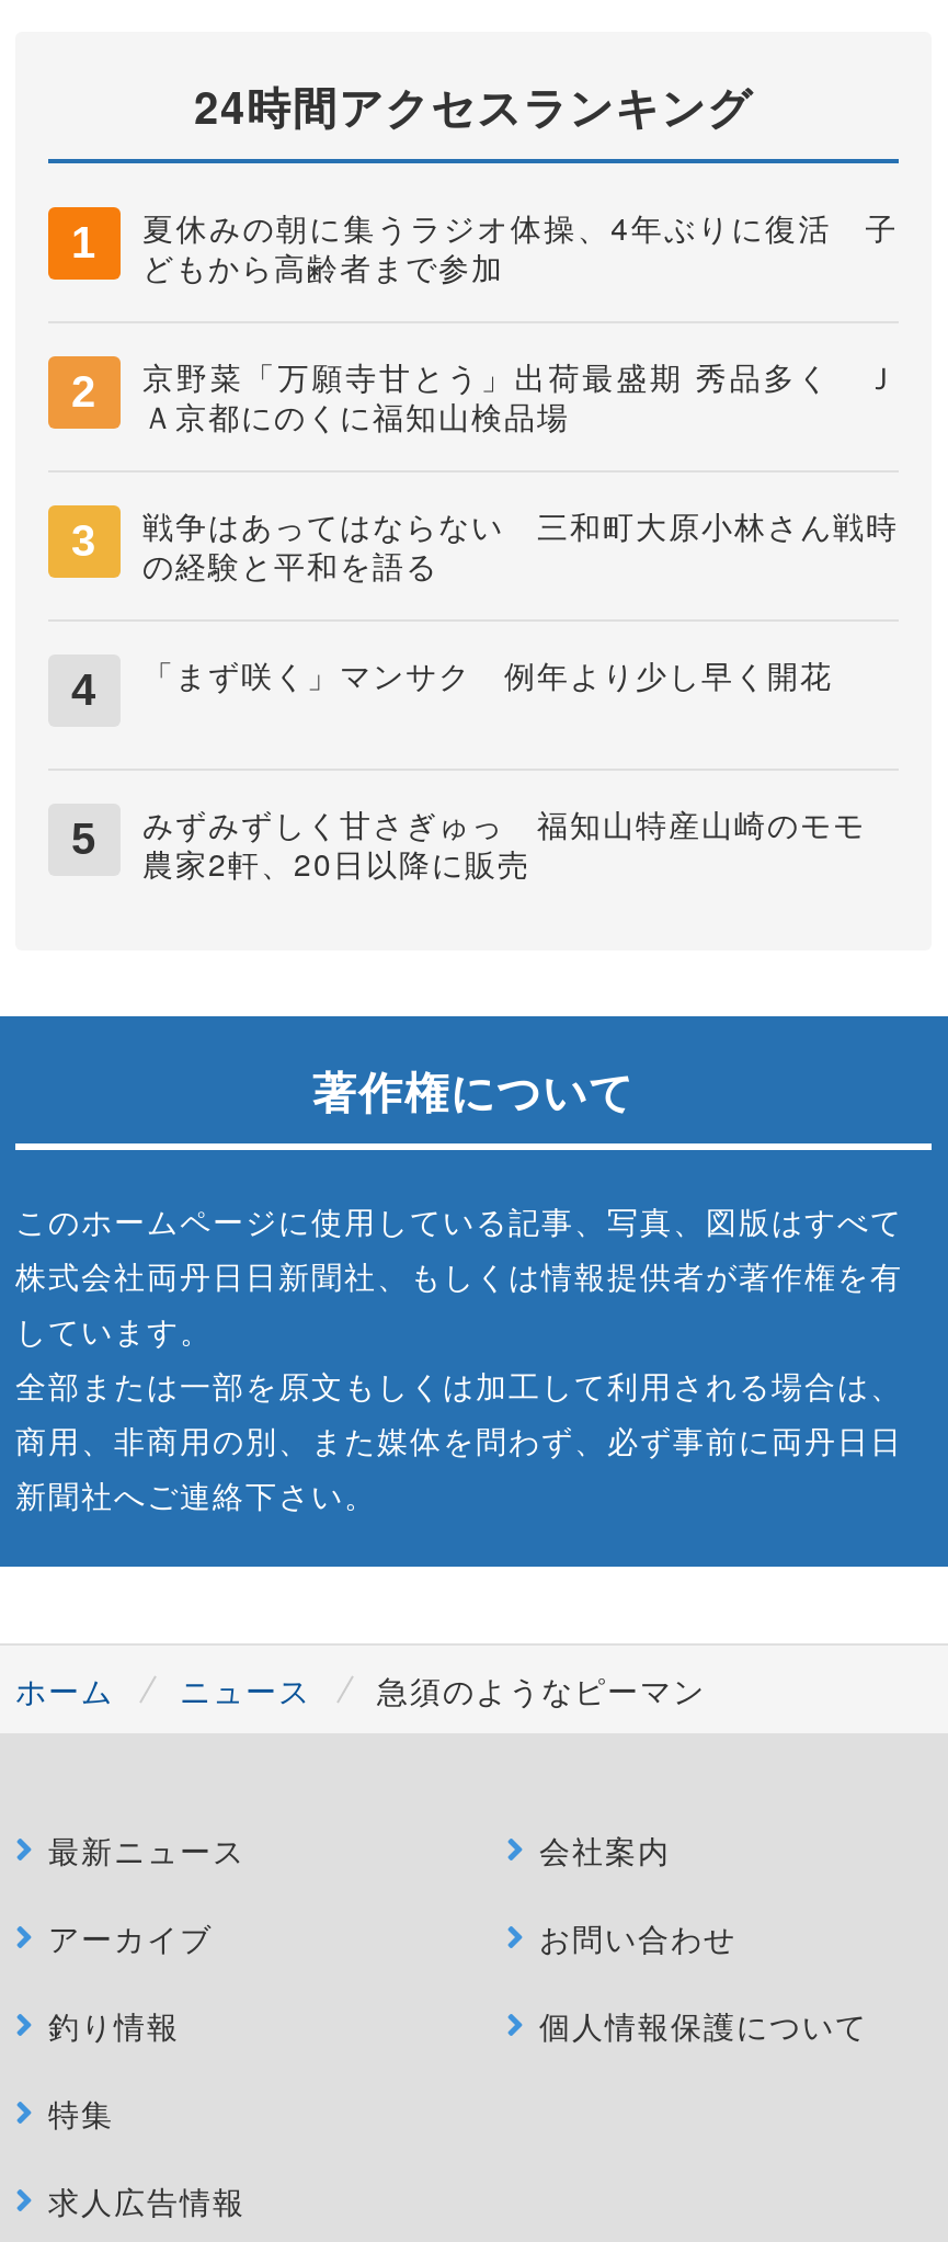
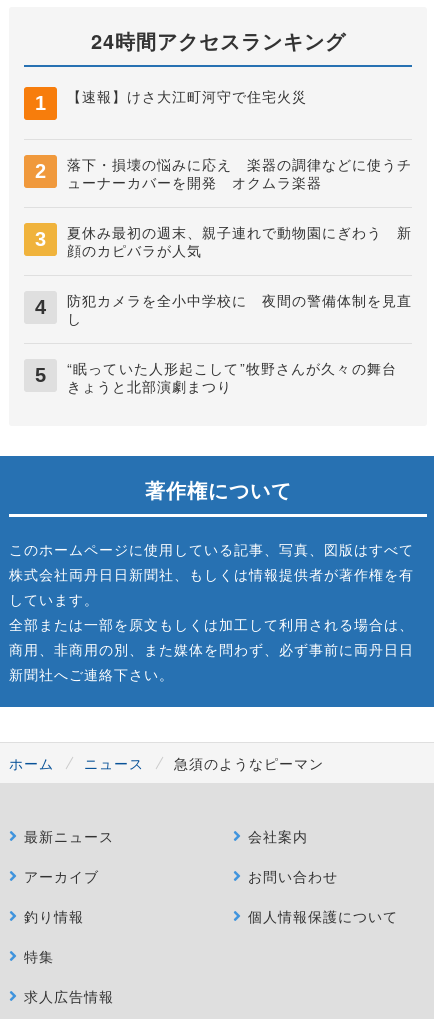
- 夏休みの朝に集うラジオ体操、4年ぶりに復活 子
- どもから高齢者まで参加
+ 【速報】けさ大江町河守で住宅火災

- 京野菜「万願寺甘とう」出荷最盛期 秀品多く Ｊ
- Ａ京都にのくに福知山検品場
+ 落下・損壊の悩みに応え 楽器の調律などに使うチ
+ ューナーカバーを開発 オクムラ楽器

- 戦争はあってはならない 三和町大原小林さん戦時
- の経験と平和を語る
+ 夏休み最初の週末、親子連れで動物園にぎわう 新
+ 顔のカピバラが人気

- 「まず咲く」マンサク 例年より少し早く開花
+ 防犯カメラを全小中学校に 夜間の警備体制を見直
+ し

- みずみずしく甘さぎゅっ 福知山特産山崎のモモ
- 農家2軒、20日以降に販売
+ “眠っていた人形起こして”牧野さんが久々の舞台
+ きょうと北部演劇まつり
